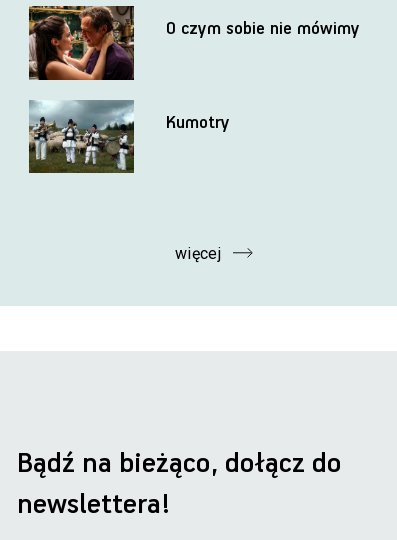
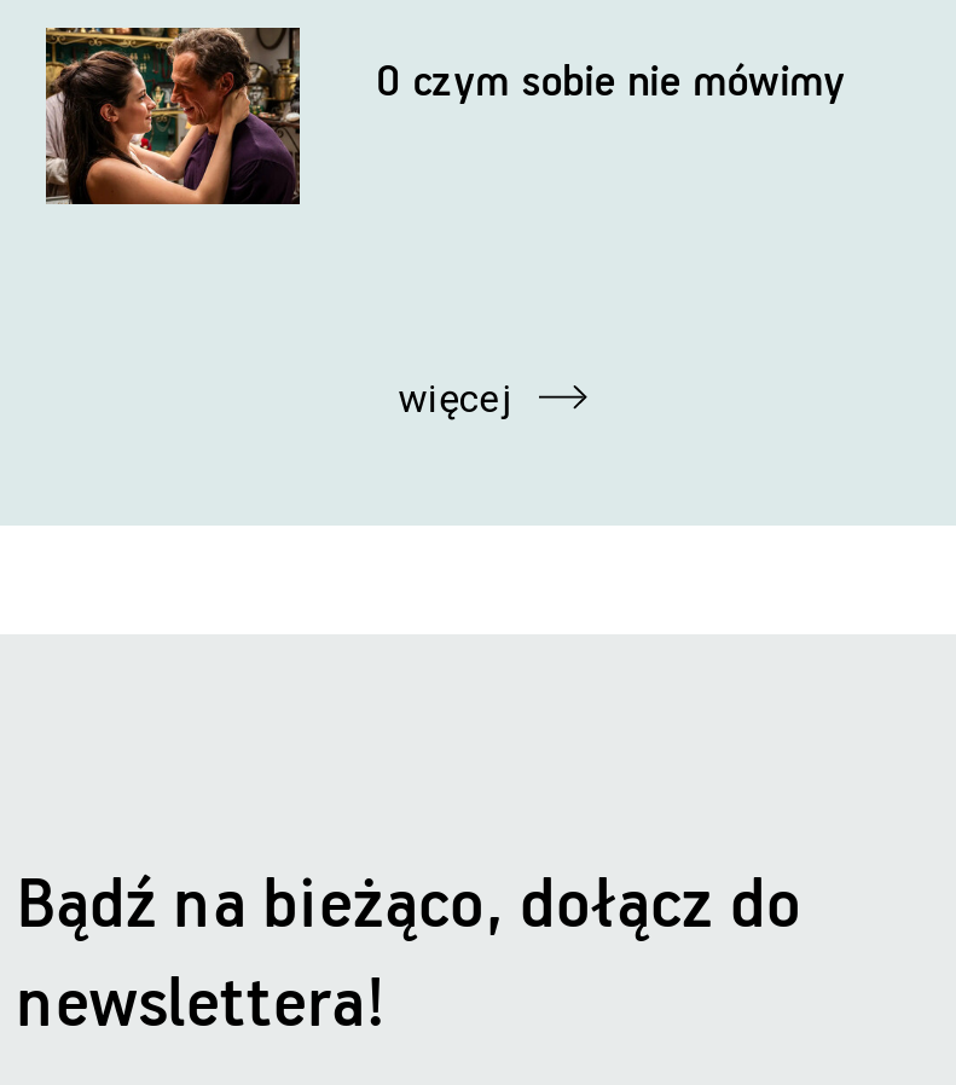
- [image]
- Kumotry
